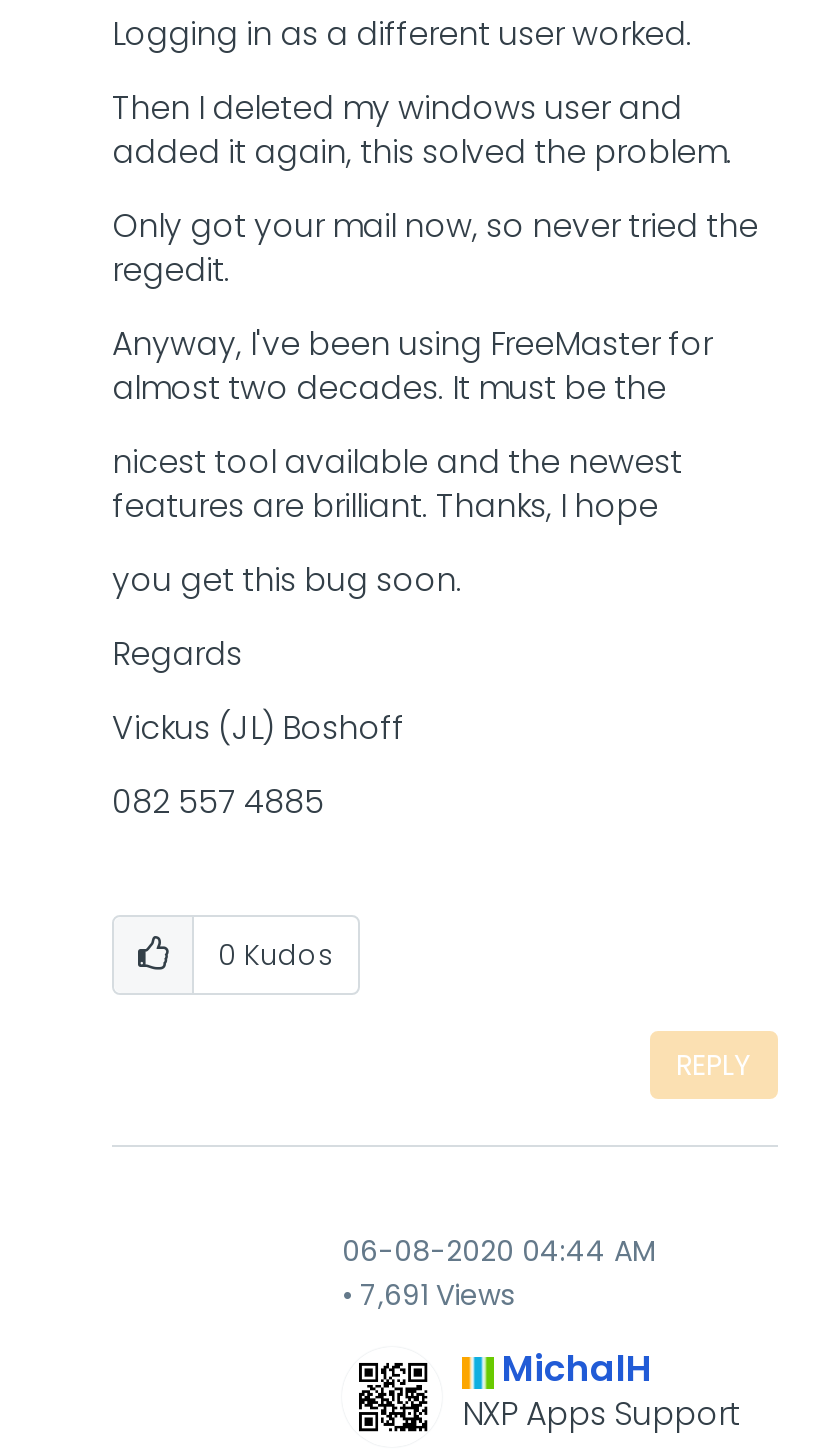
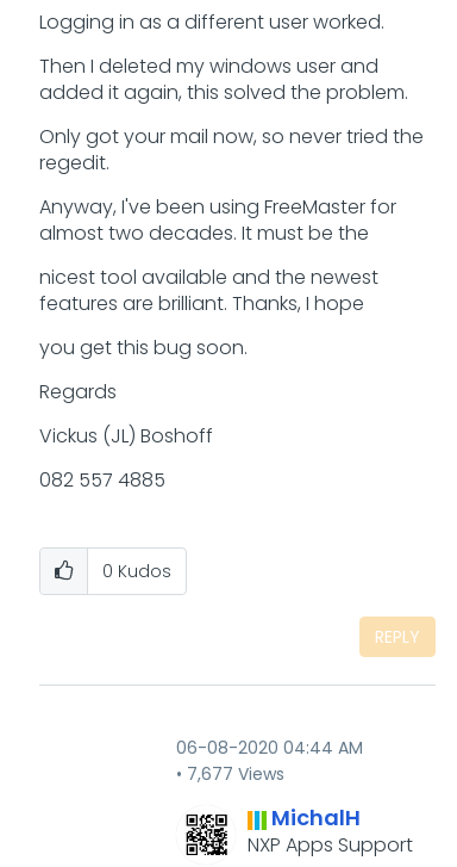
- 7,691 Views
+ 7,677 Views
